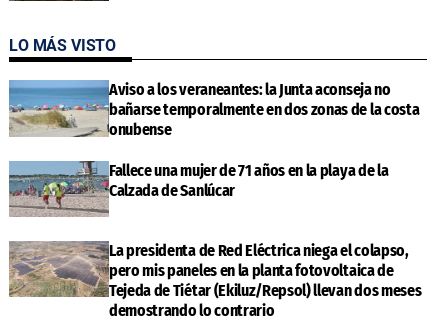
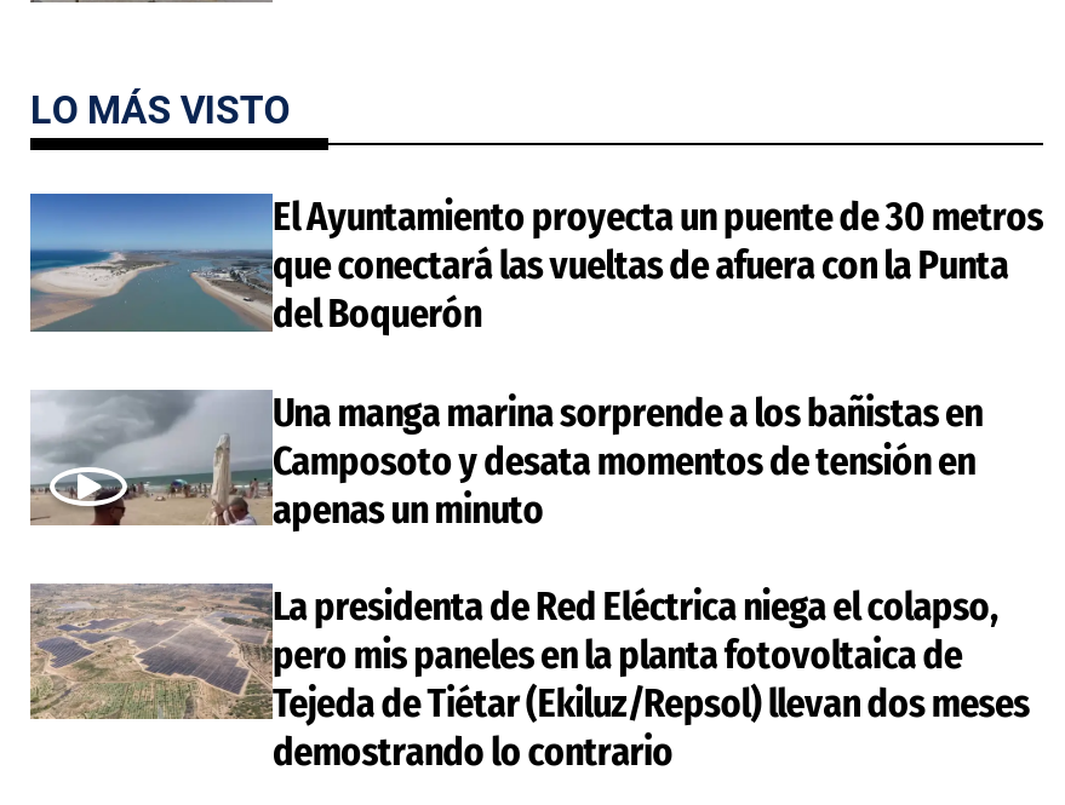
- [image]
- Aviso a los veraneantes: la Junta aconseja no
- bañarse temporalmente en dos zonas de la costa
- onubense
+ [image]
+ El Ayuntamiento proyecta un puente de 30 metros
+ que conectará las vueltas de afuera con la Punta
+ del Boquerón

- [image]
- Fallece una mujer de 71 años en la playa de la
- Calzada de Sanlúcar
+ [image]
+ Una manga marina sorprende a los bañistas en
+ Camposoto y desata momentos de tensión en
+ apenas un minuto
